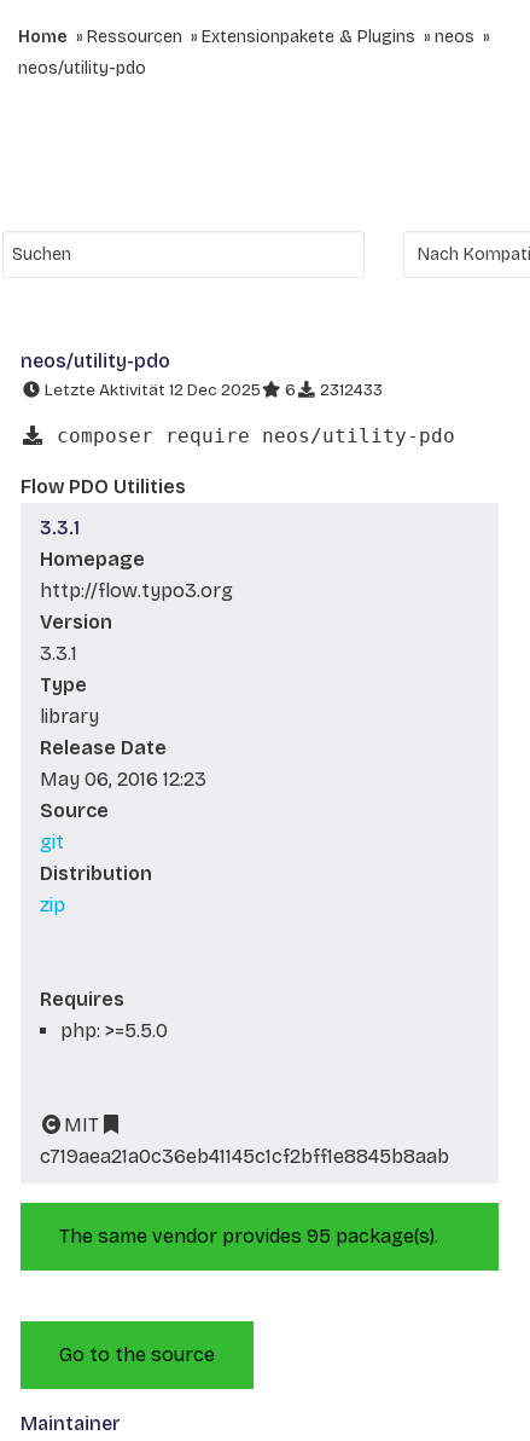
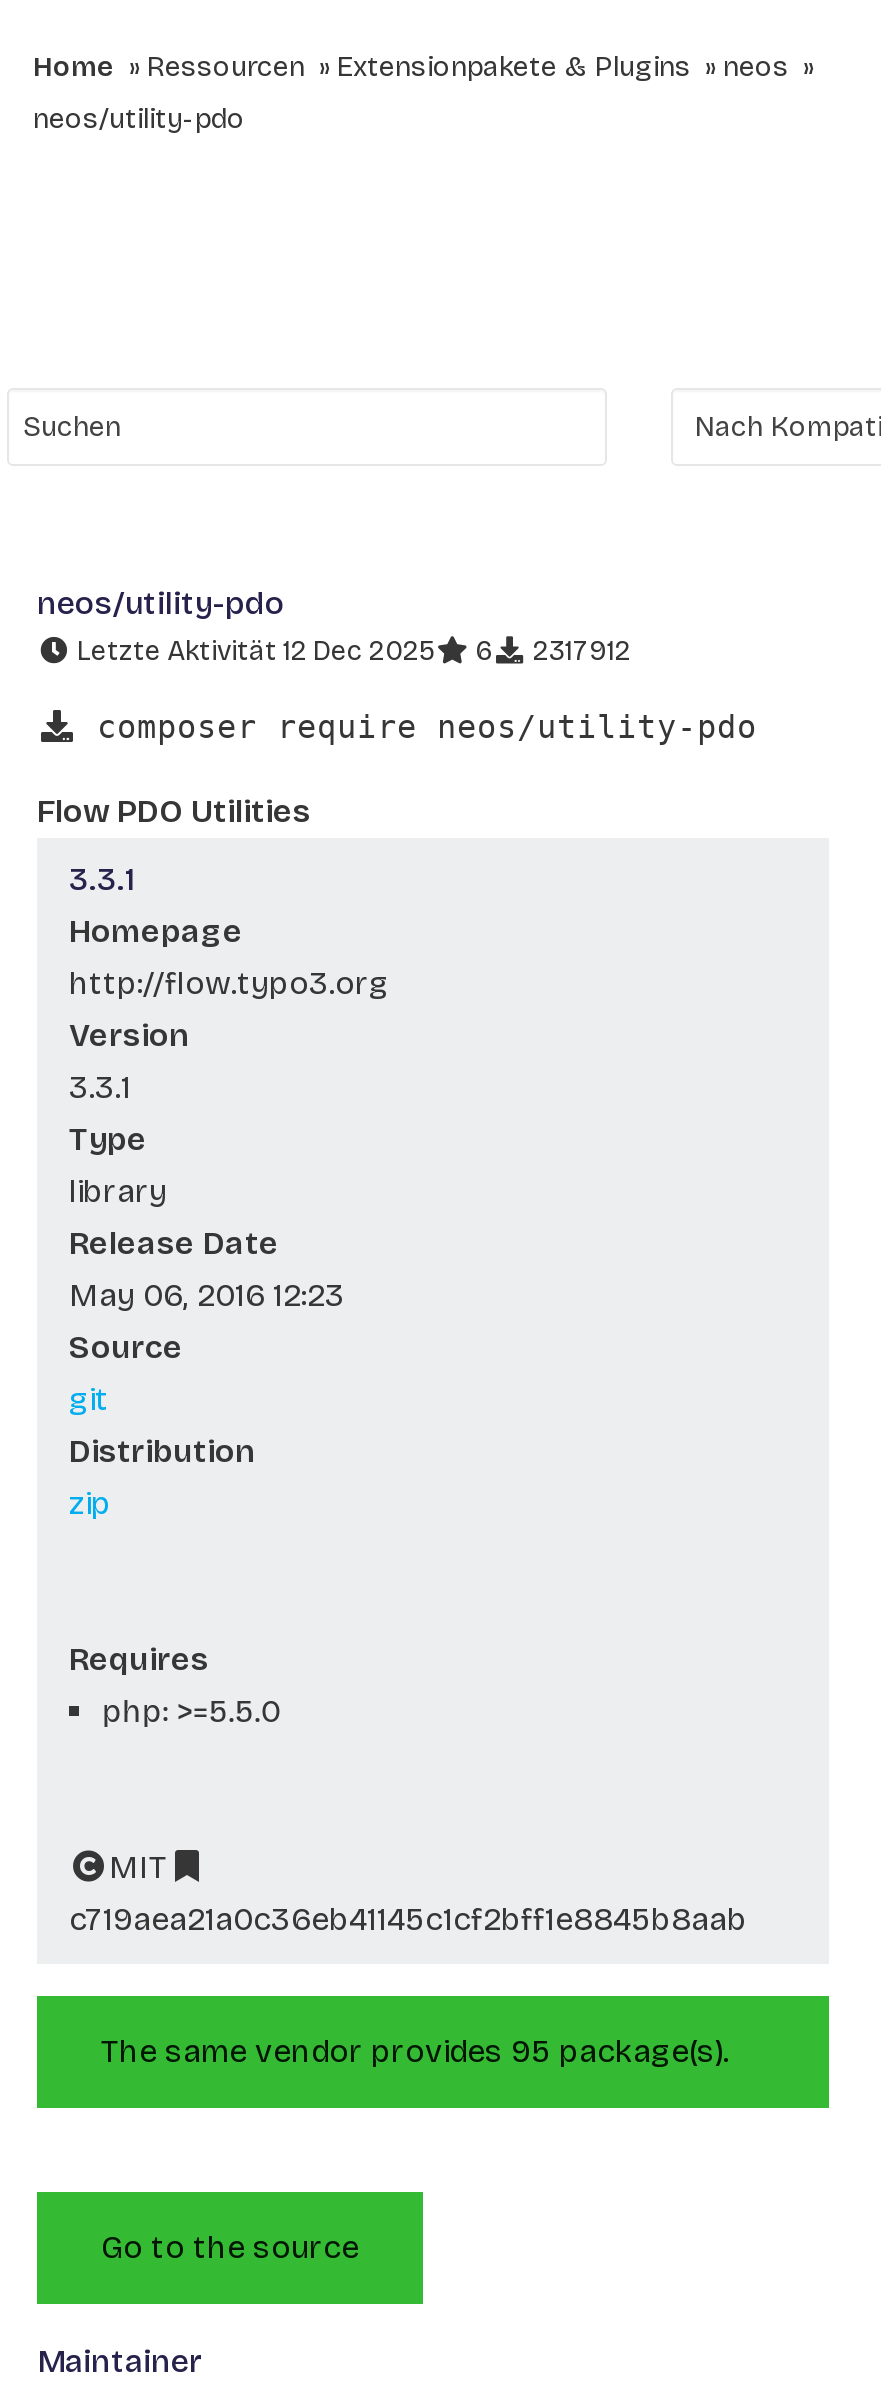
- Letzte Aktivität 12 Dec 2025 6 2312433
+ Letzte Aktivität 12 Dec 2025 6 2317912
